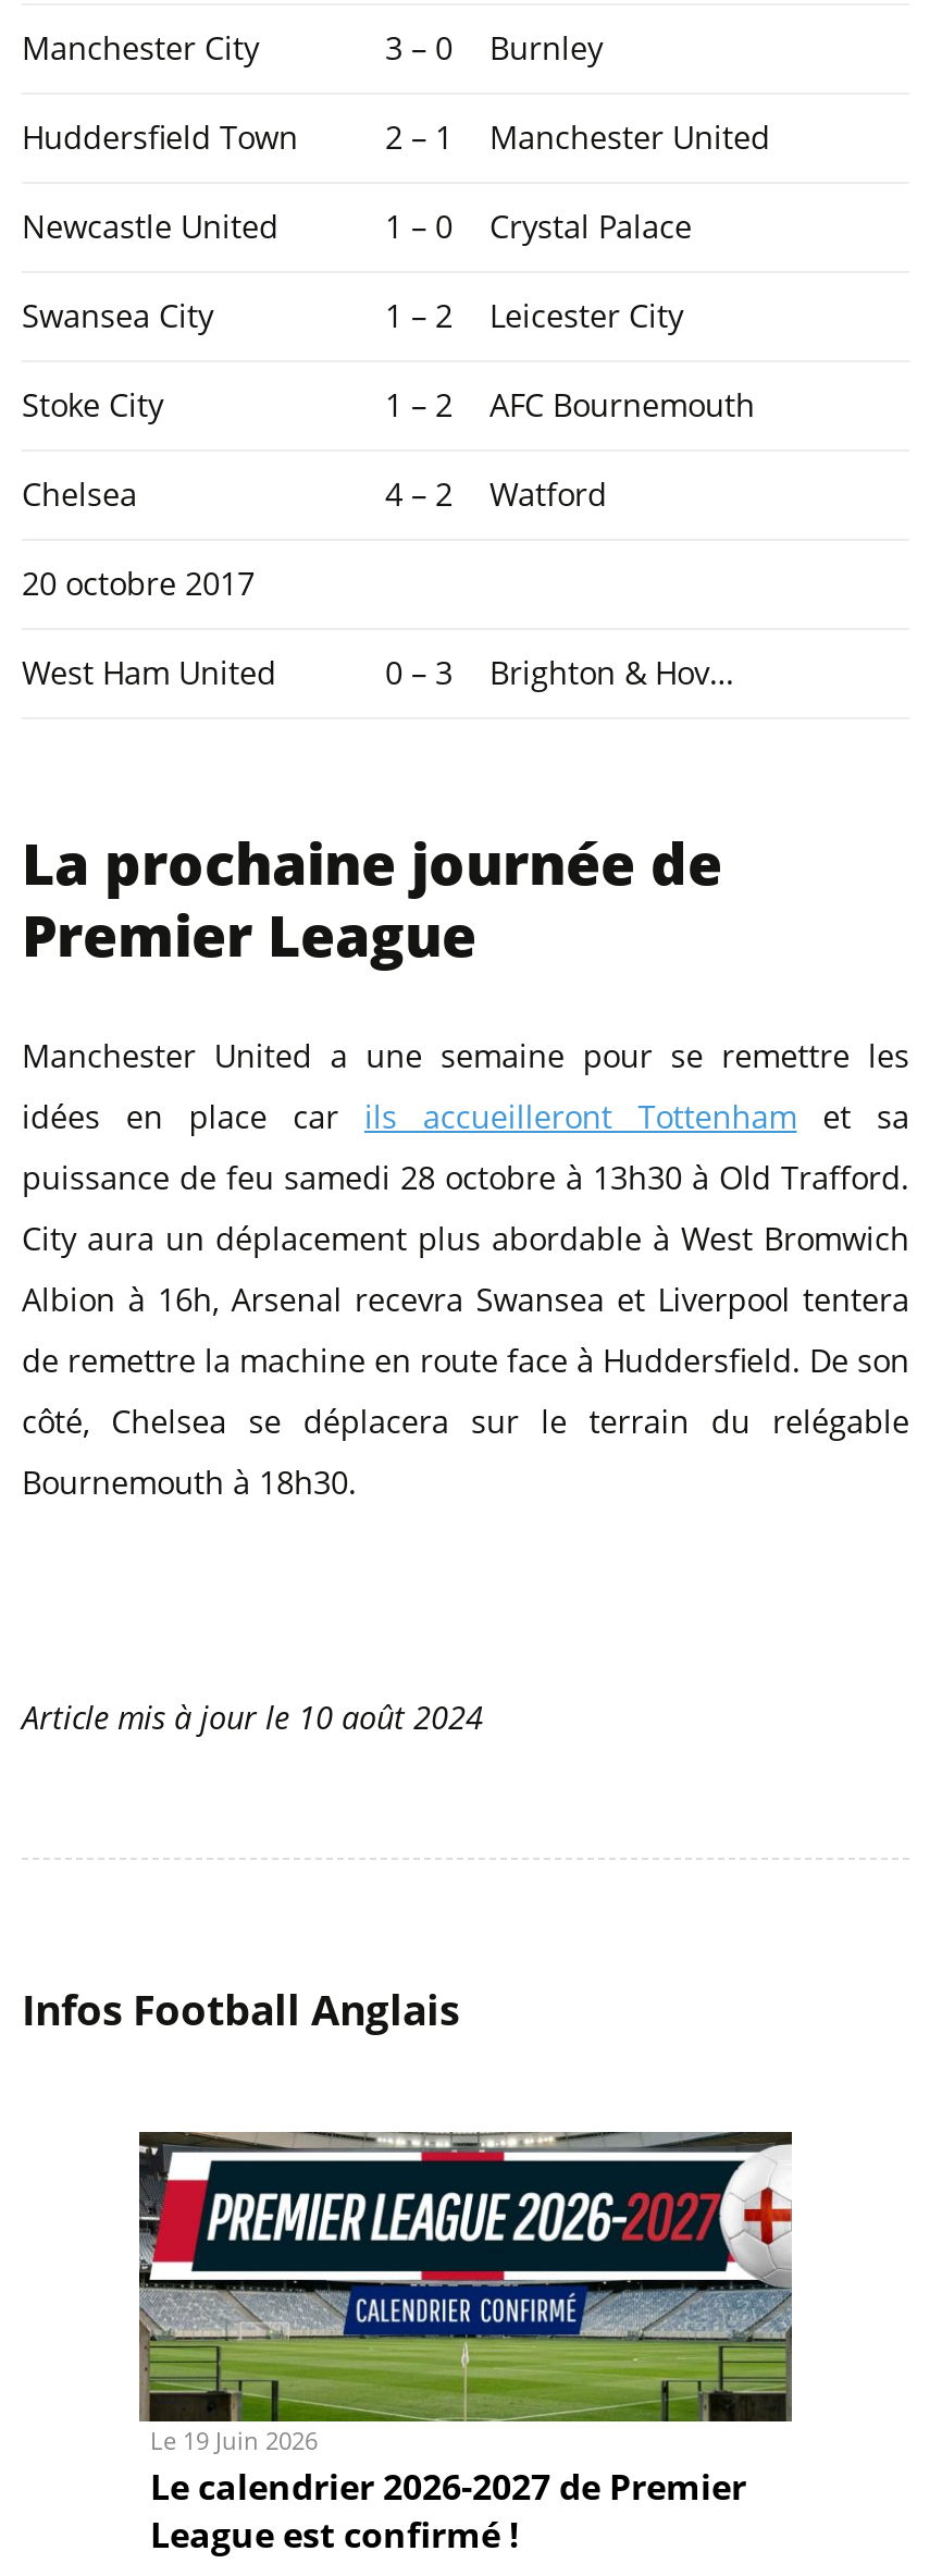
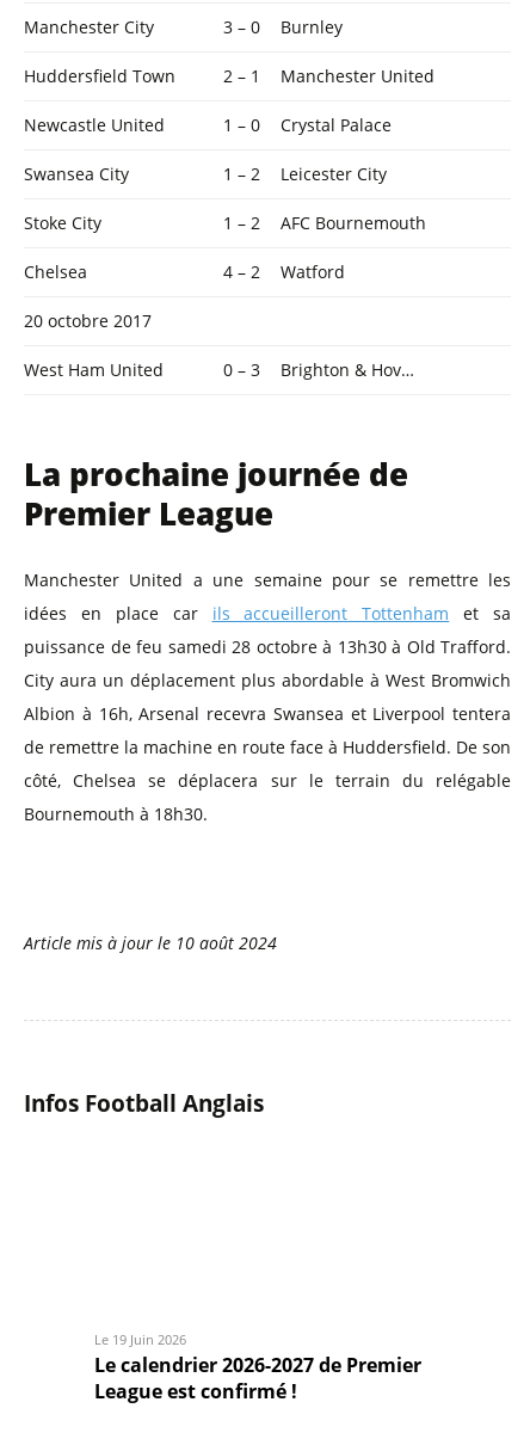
- [image]
